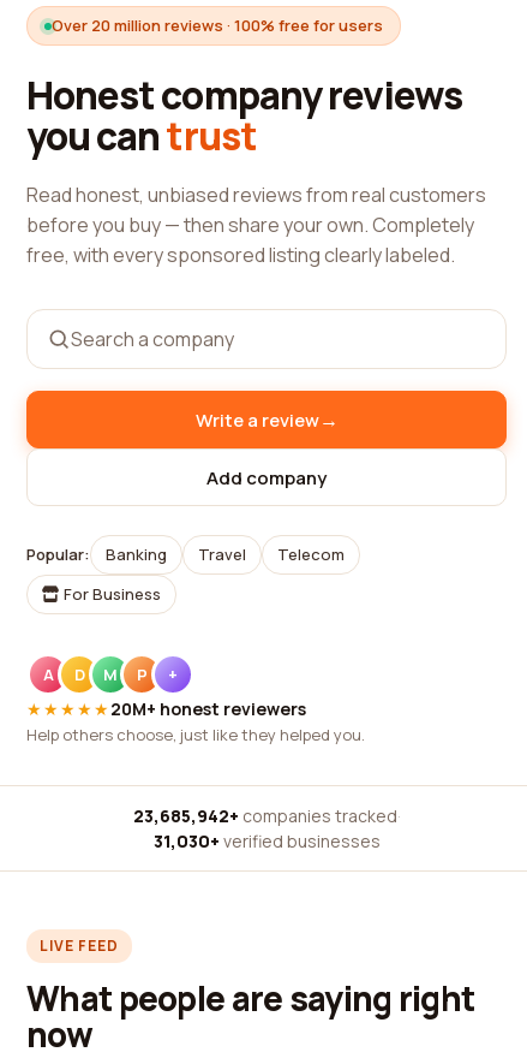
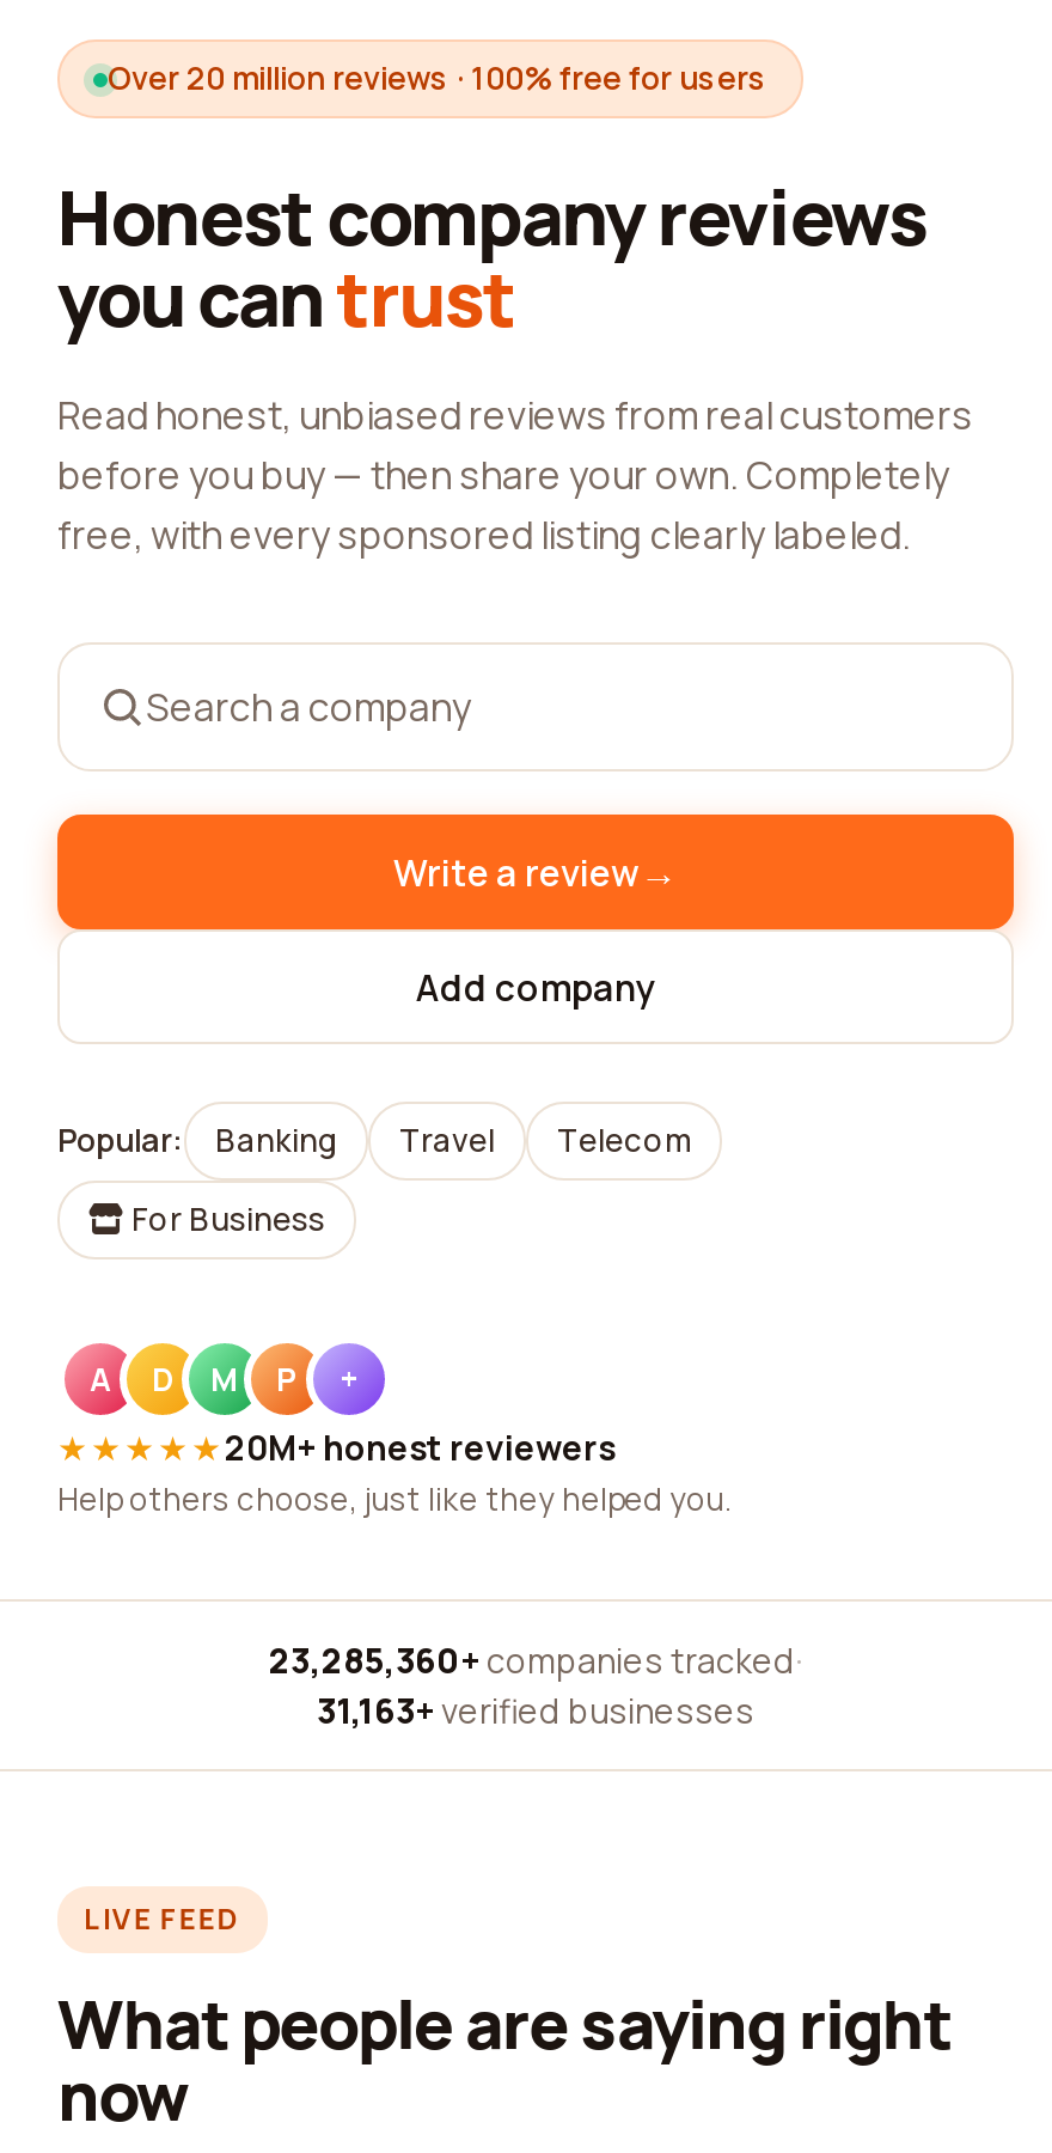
- 23,685,942+ companies tracked ·
+ 23,285,360+ companies tracked ·

- 31,030+ verified businesses
+ 31,163+ verified businesses
